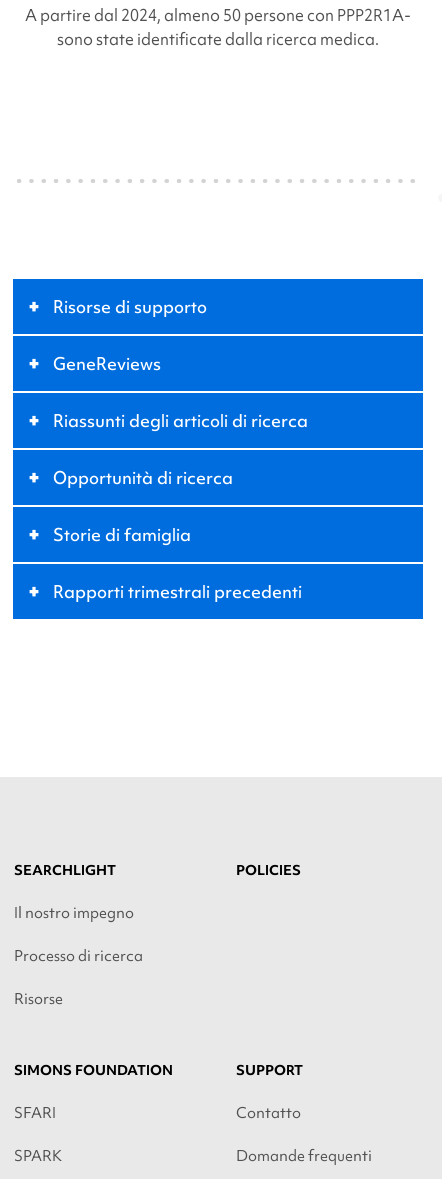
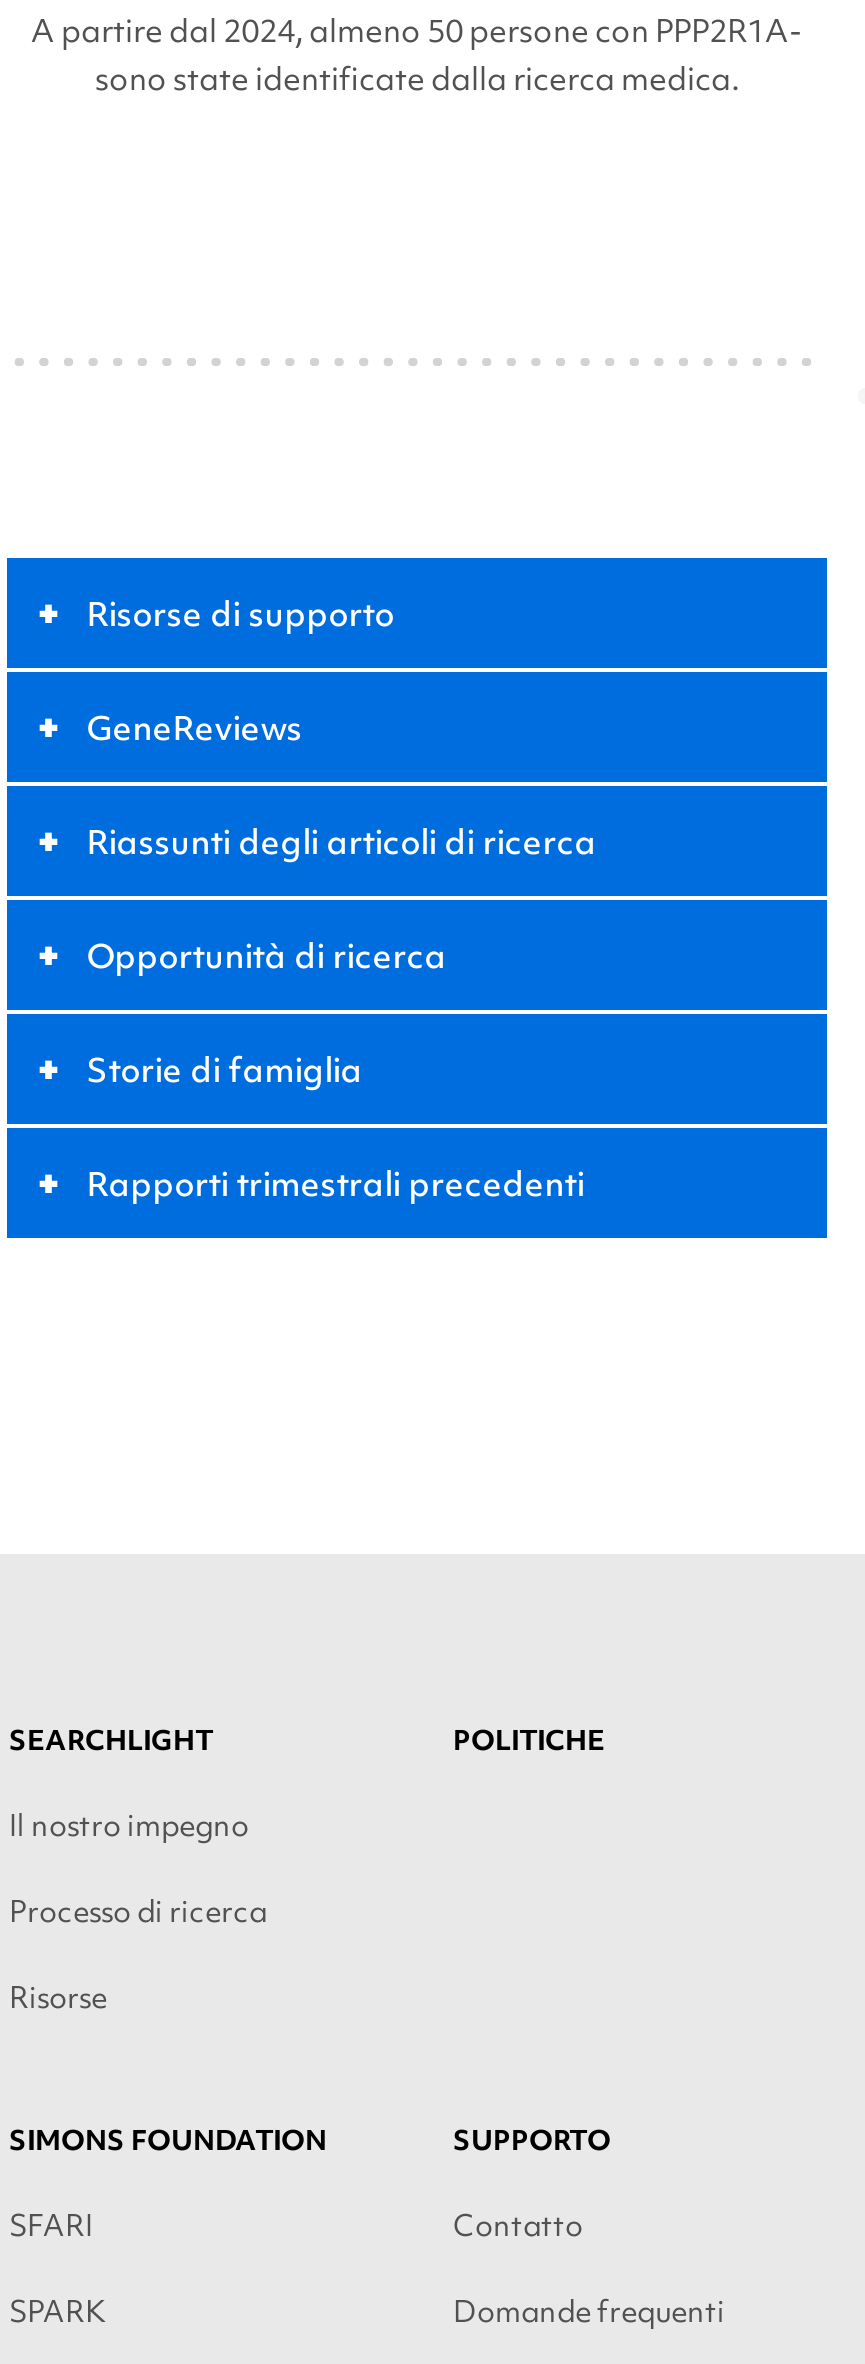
- POLICIES
+ POLITICHE

- SUPPORT
+ SUPPORTO
